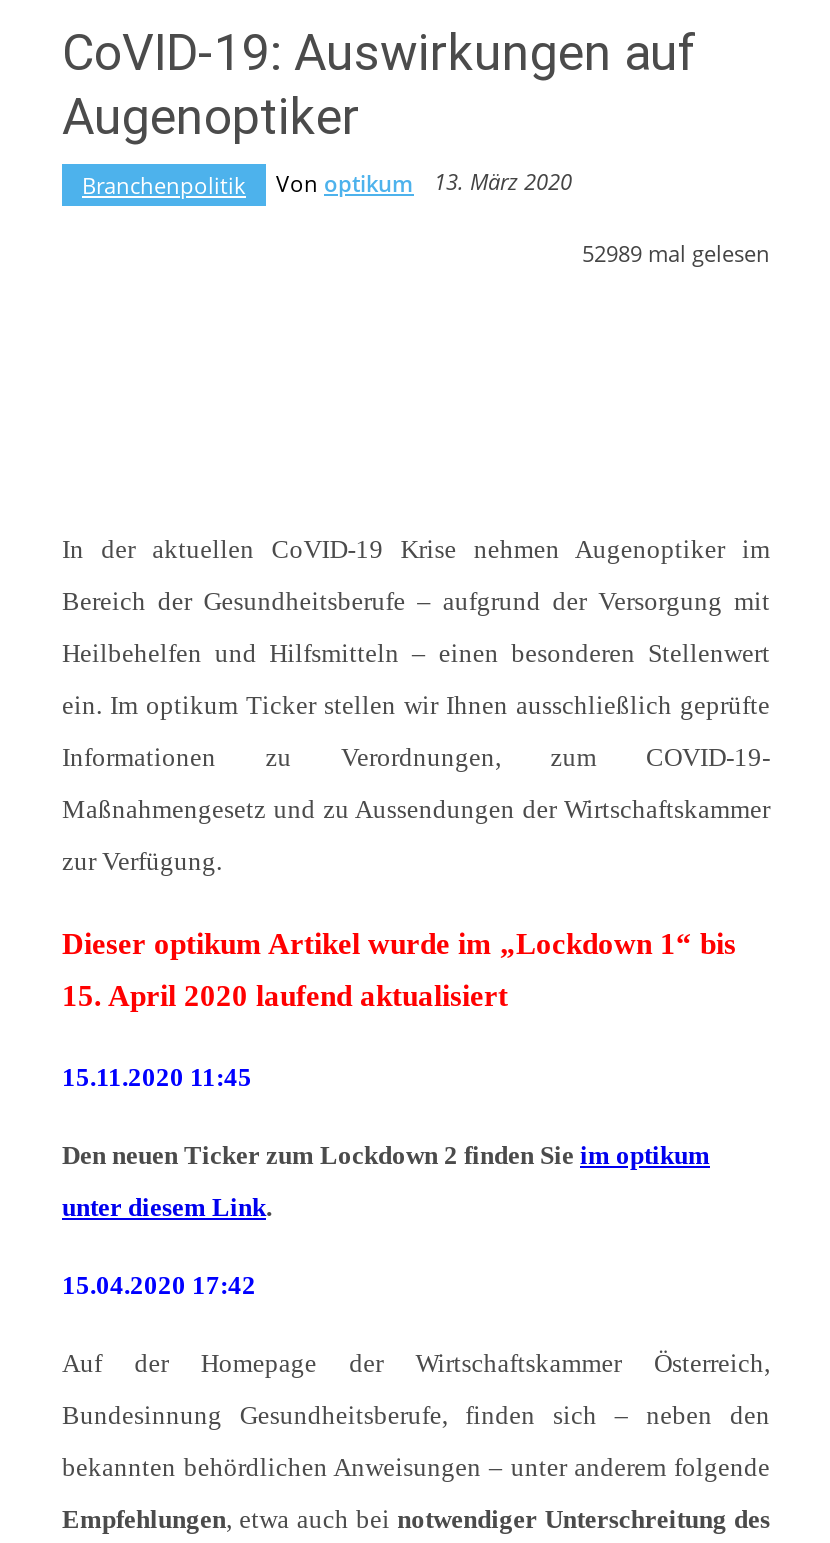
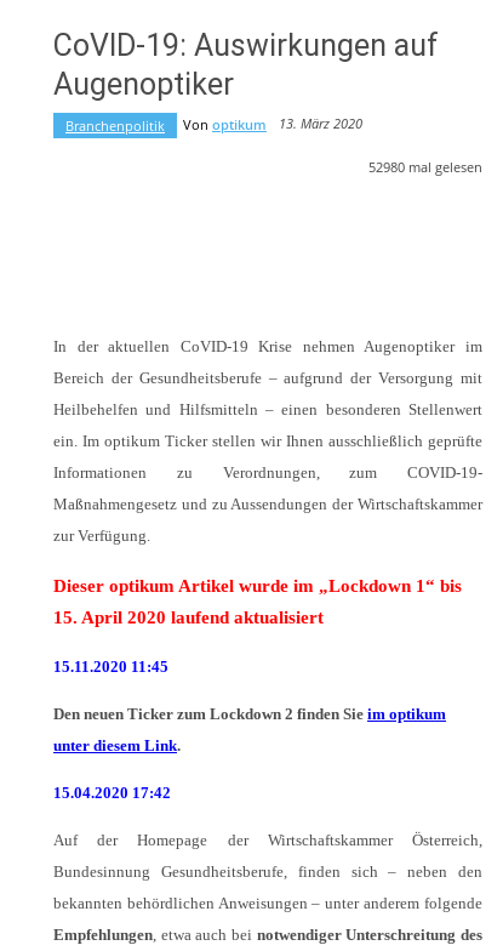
- 52989 mal gelesen
+ 52980 mal gelesen
